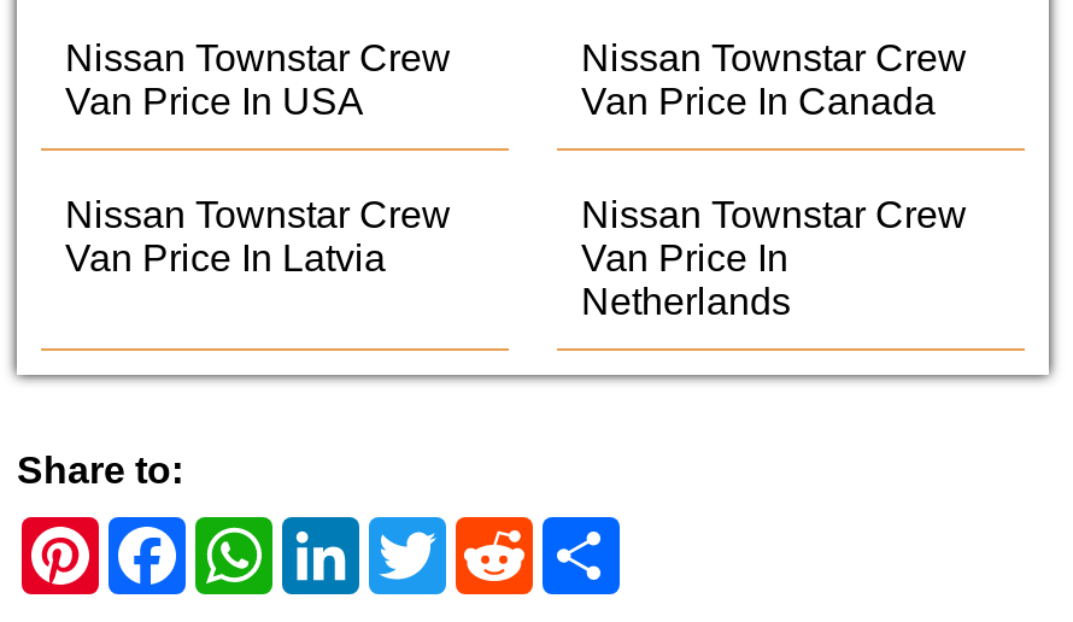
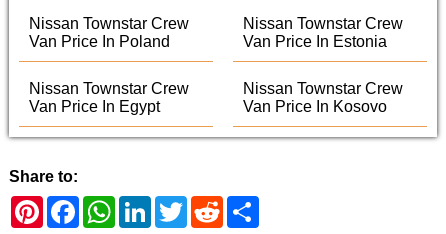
- Van Price In USA
+ Van Price In Poland

- Van Price In Canada
+ Van Price In Estonia

- Van Price In Latvia
+ Van Price In Egypt

- Van Price In
- Netherlands
+ Van Price In Kosovo
